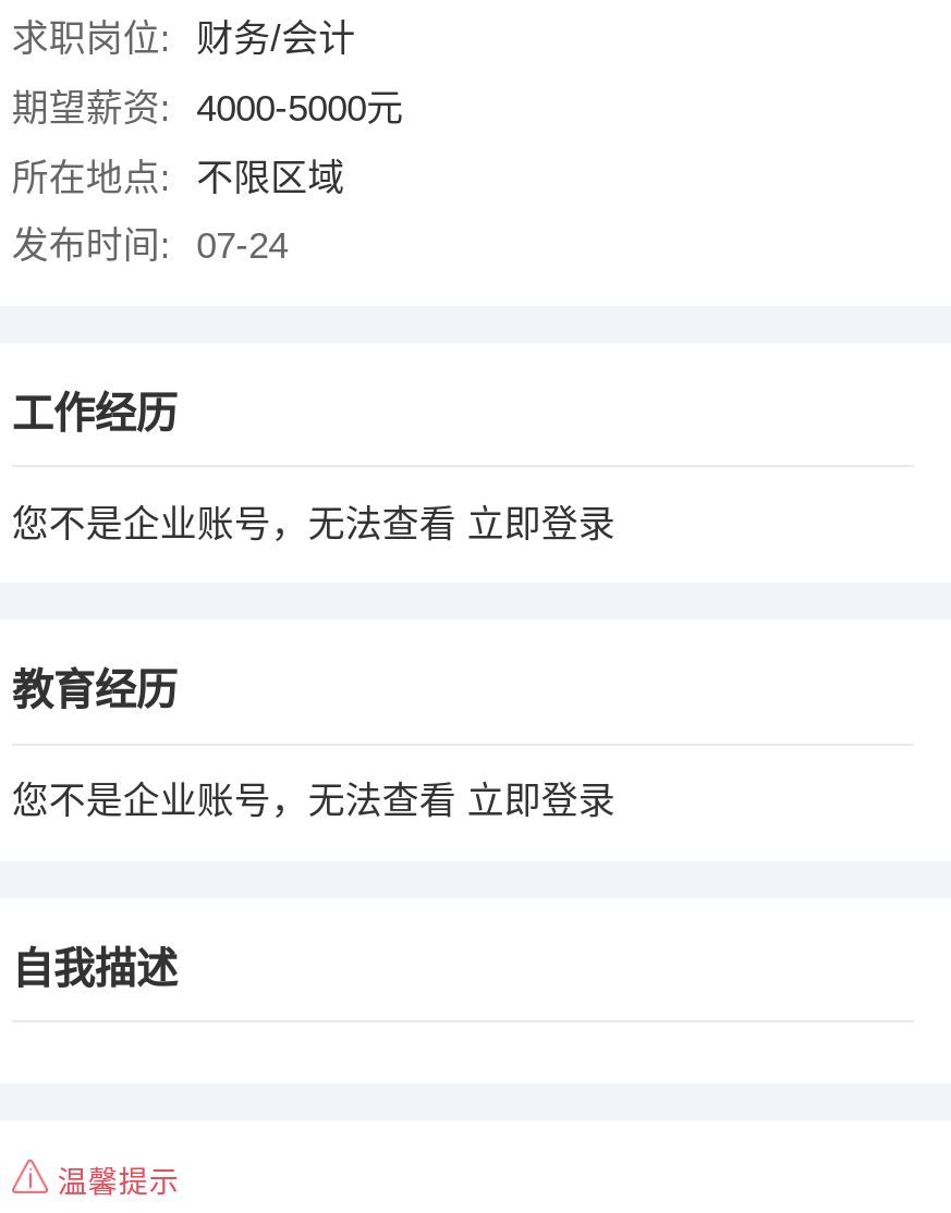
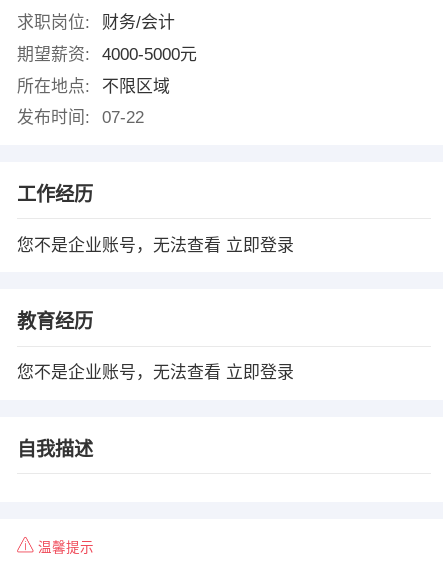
- 发布时间: 07-24
+ 发布时间: 07-22
